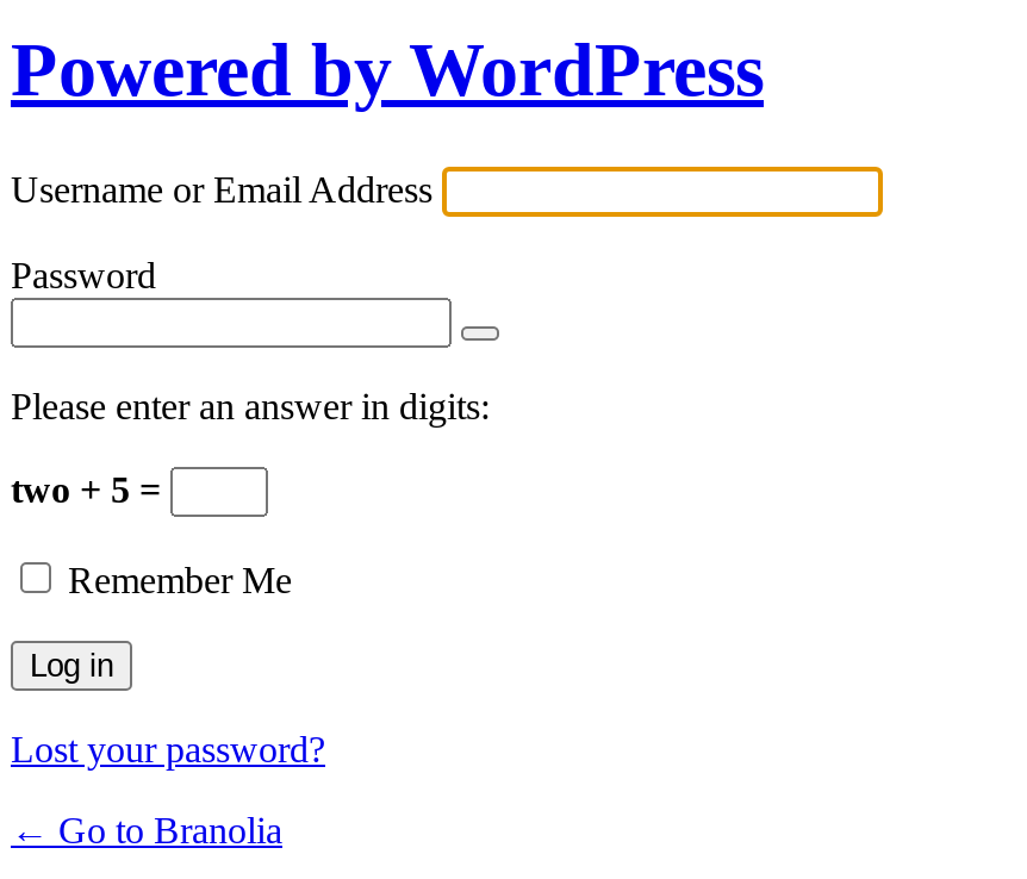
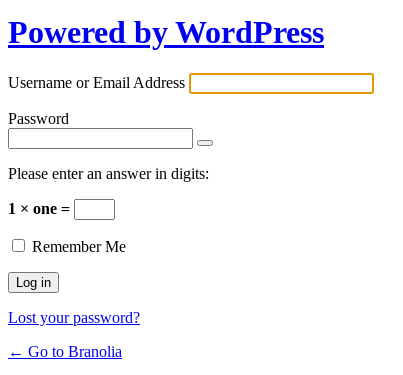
- two + 5 =
+ 1 × one =
